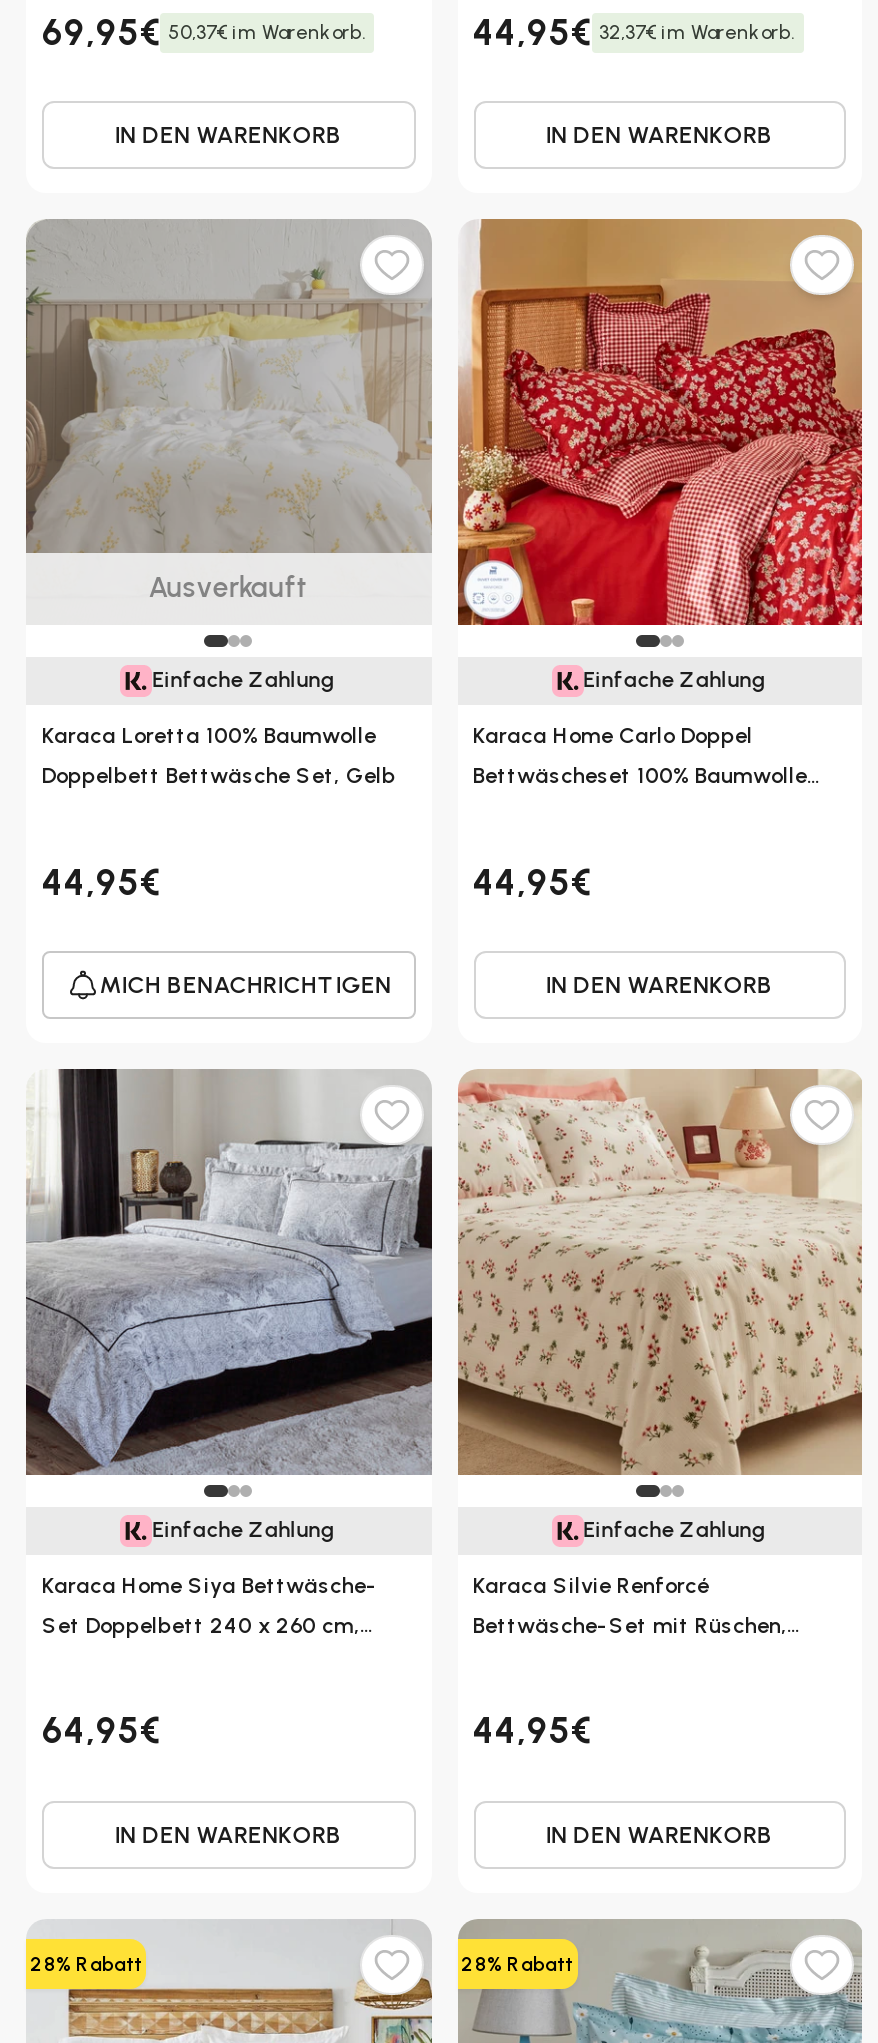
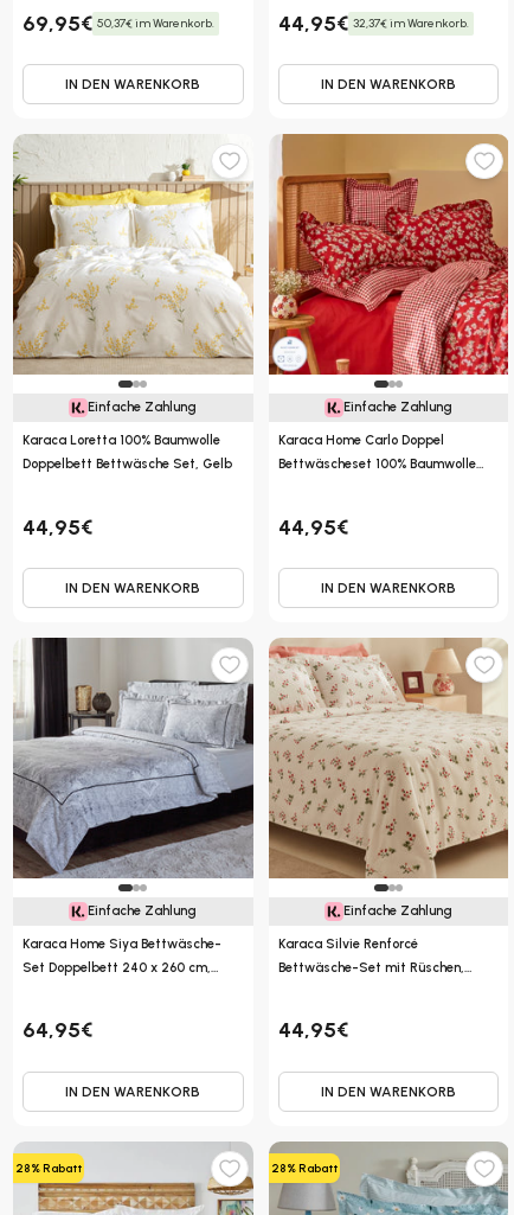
- [image]
+ [image]

- Ausverkauft

- MICH BENACHRICHTIGEN
+ IN DEN WARENKORB
